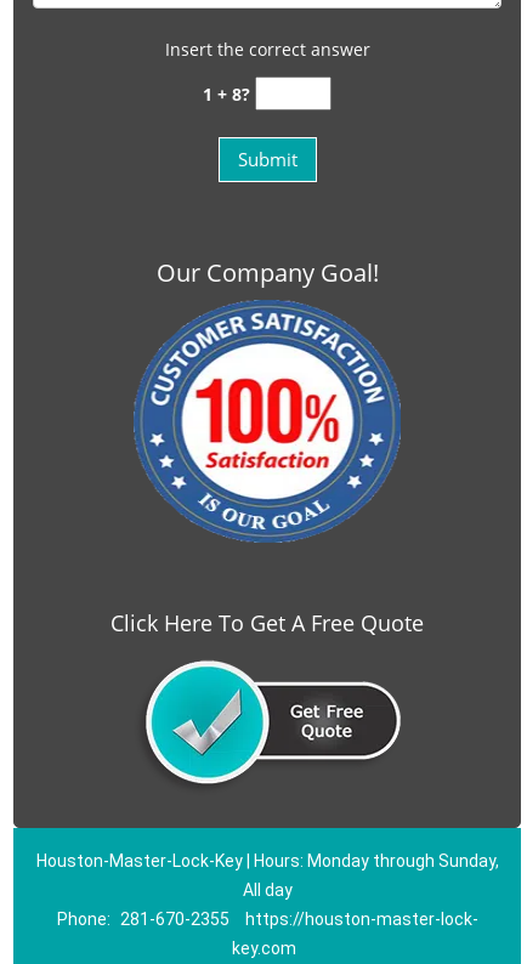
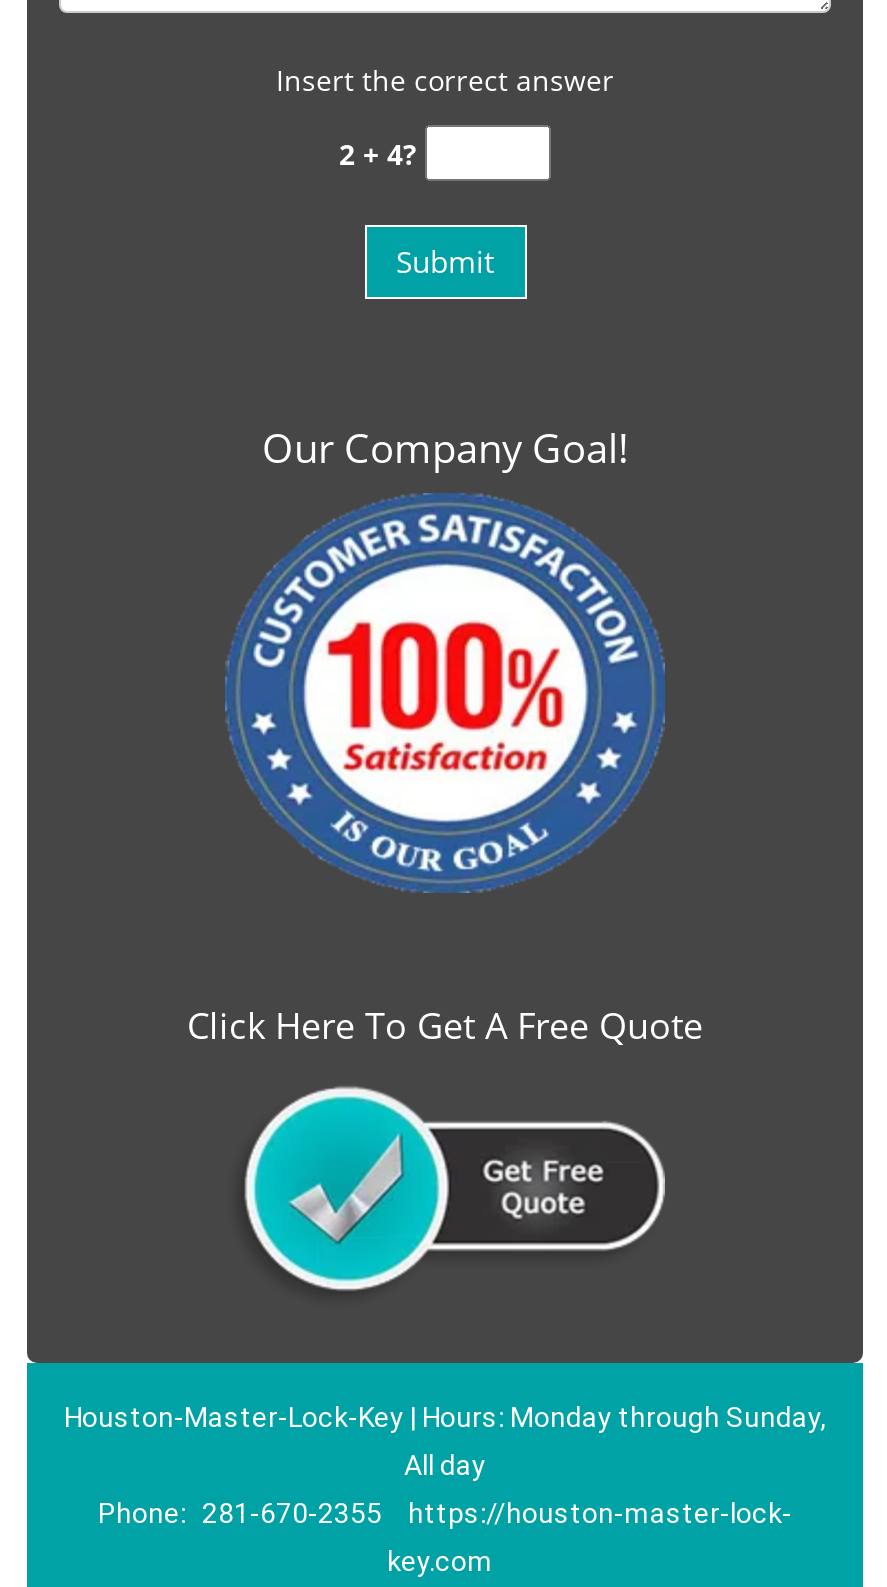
- 1 + 8?
+ 2 + 4?
